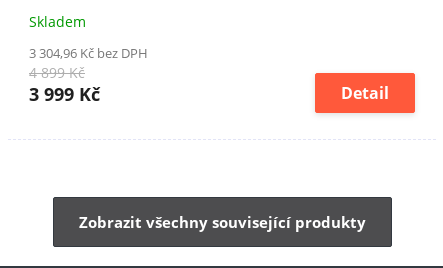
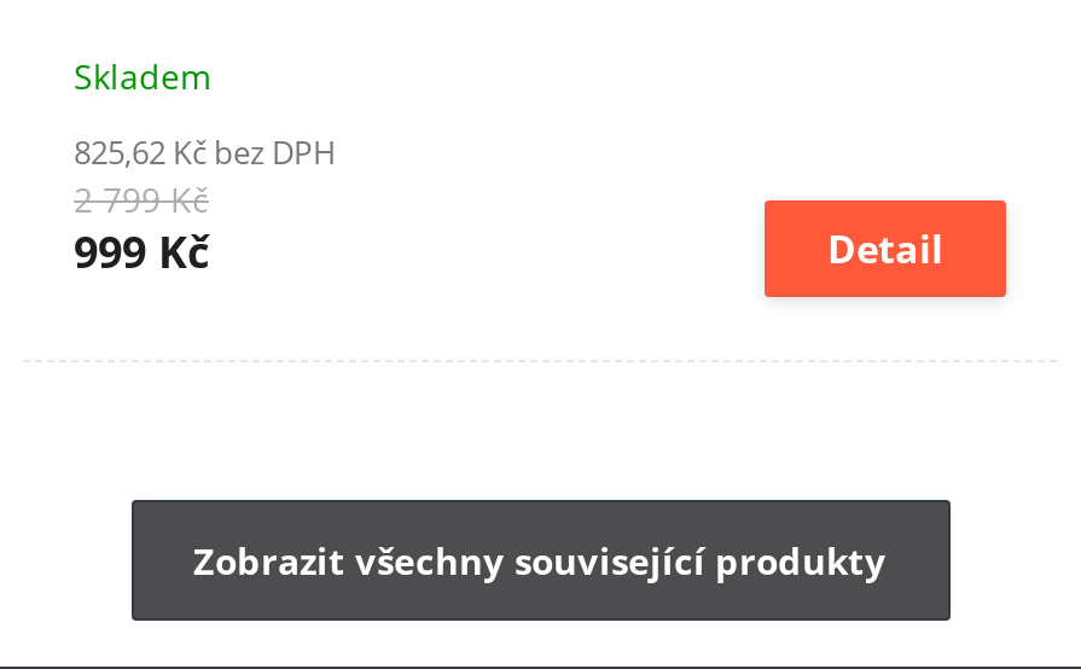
- 3 304,96 Kč bez DPH
+ 825,62 Kč bez DPH

- 4 899 Kč
+ 2 799 Kč

- 3 999 Kč
+ 999 Kč
